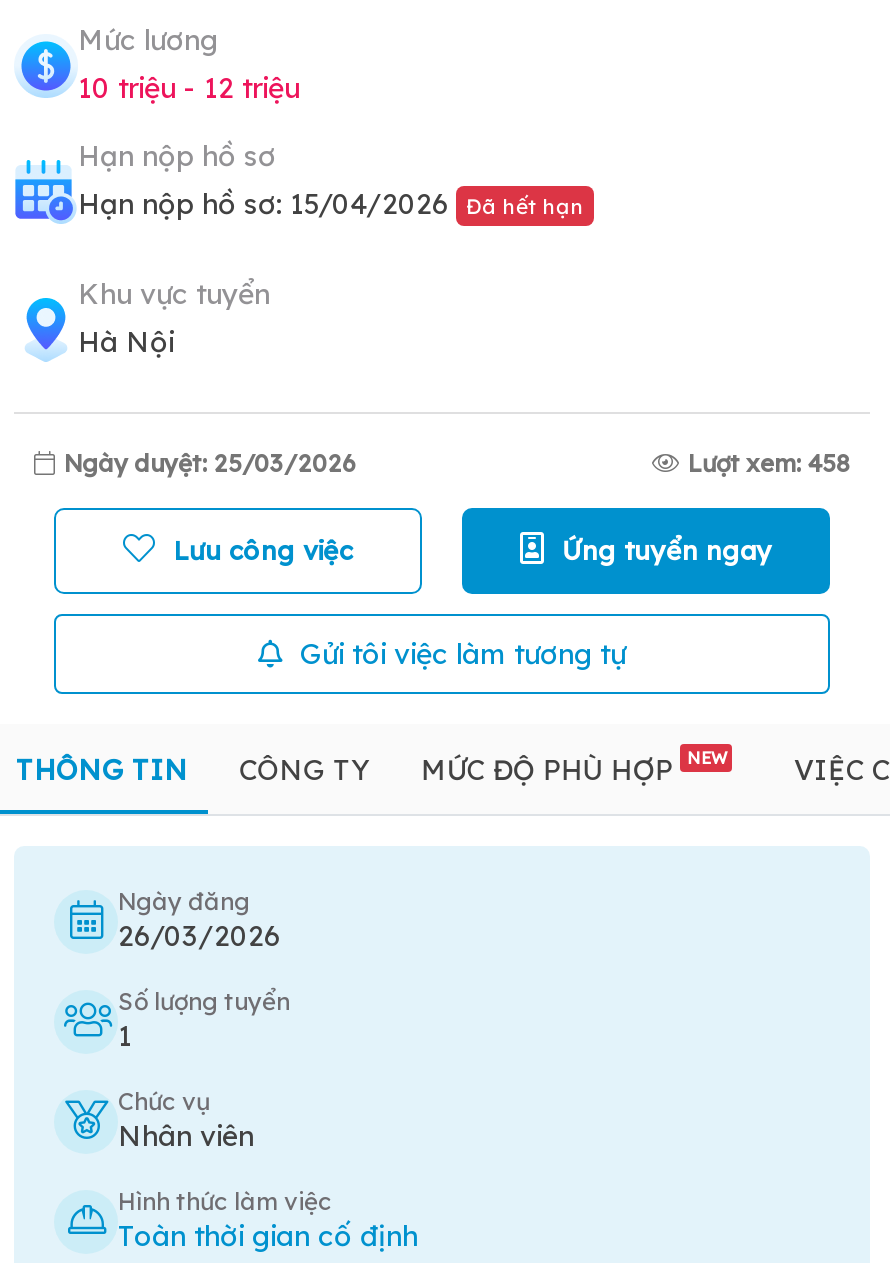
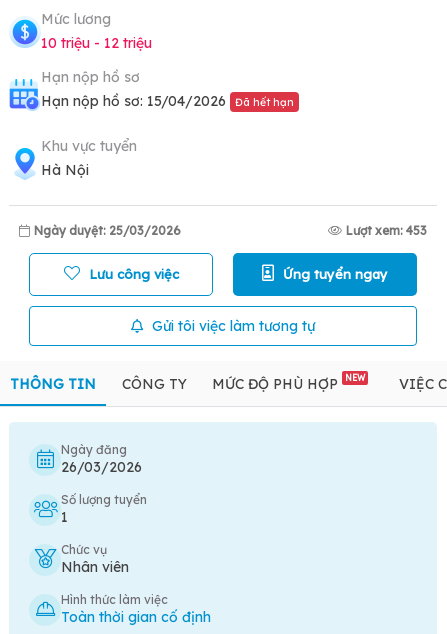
- Lượt xem: 458
+ Lượt xem: 453
